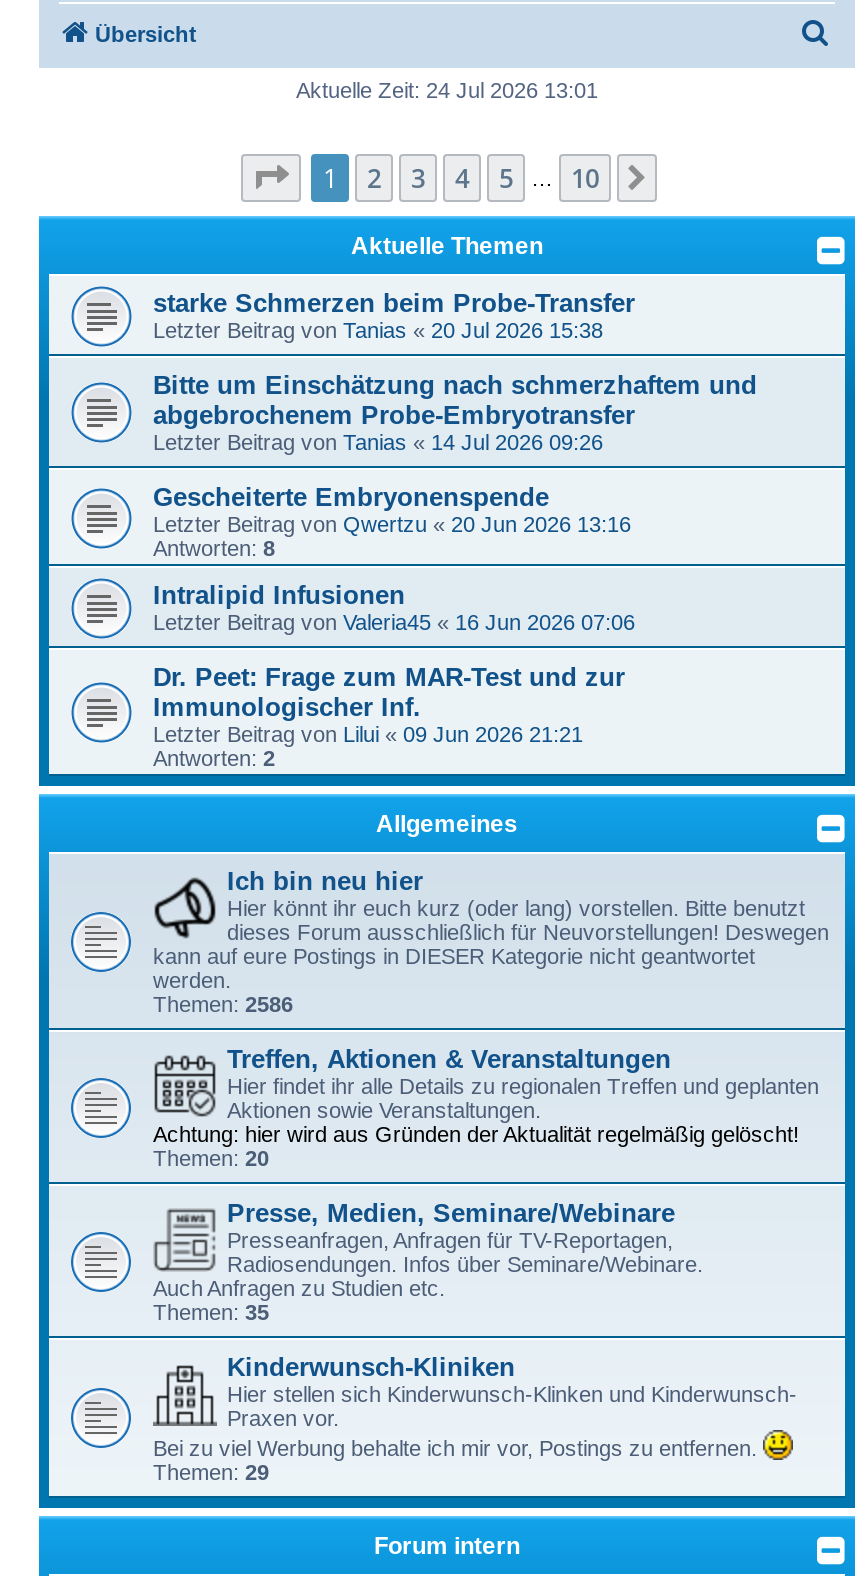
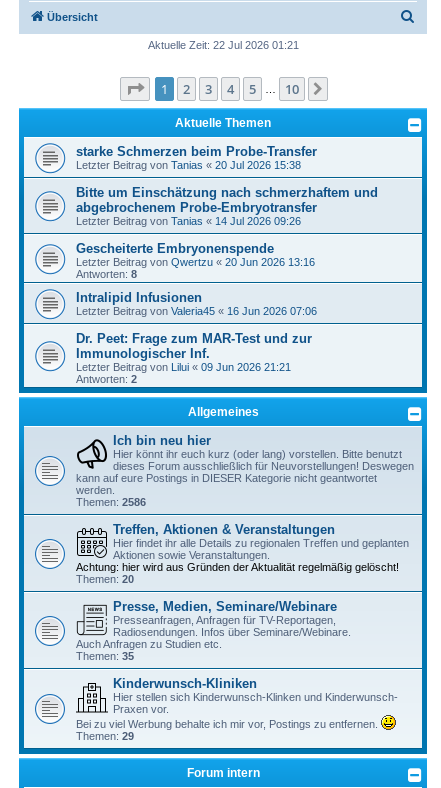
- Aktuelle Zeit: 24 Jul 2026 13:01
+ Aktuelle Zeit: 22 Jul 2026 01:21
